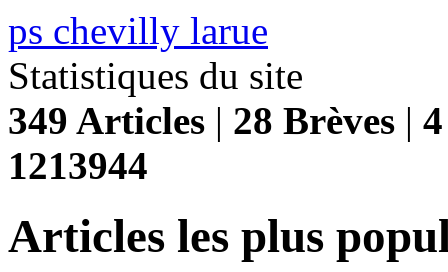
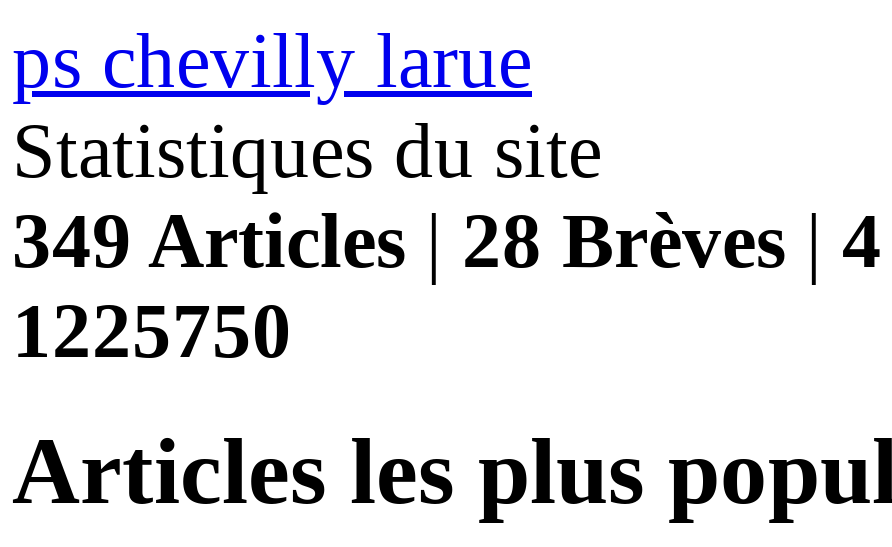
- 1213944
+ 1225750
